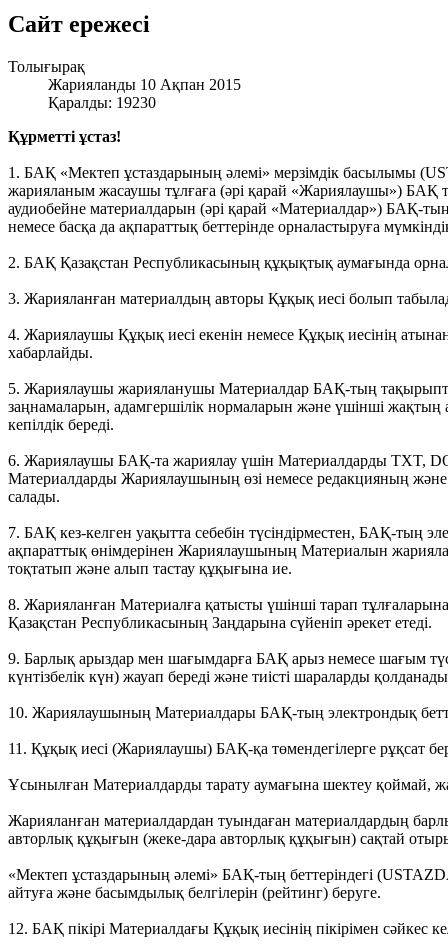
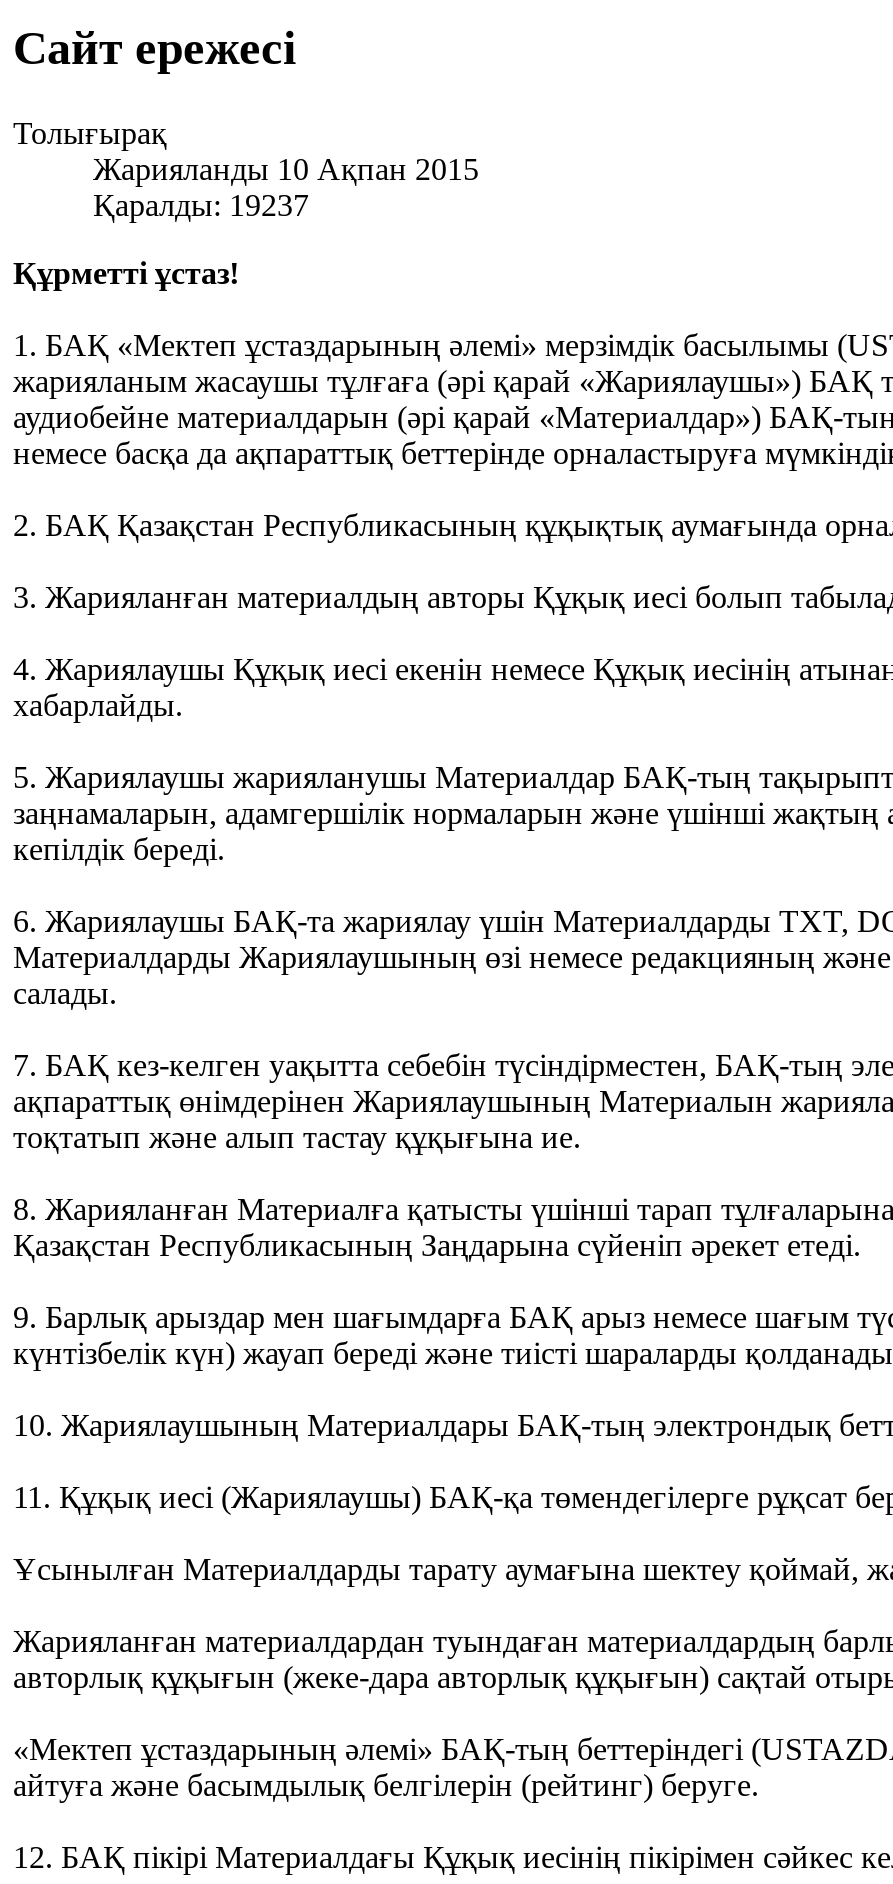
- Қаралды: 19230
+ Қаралды: 19237
